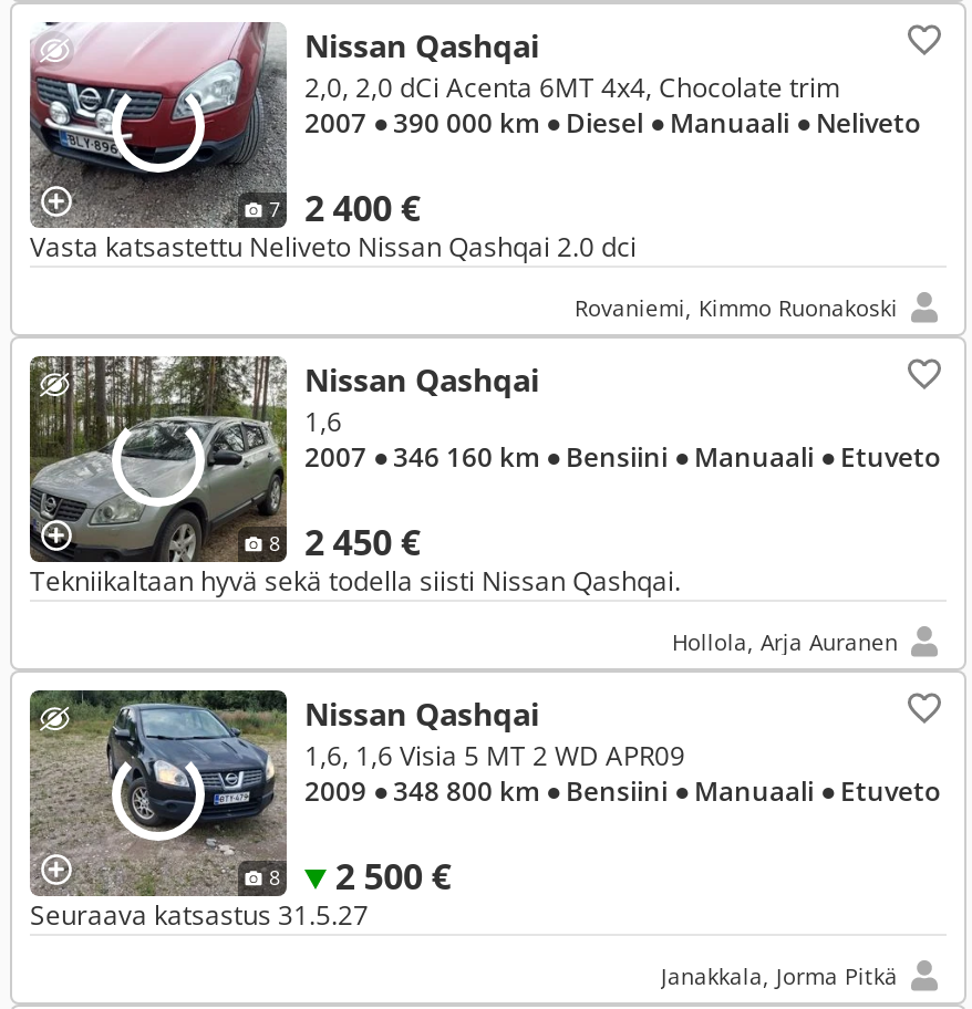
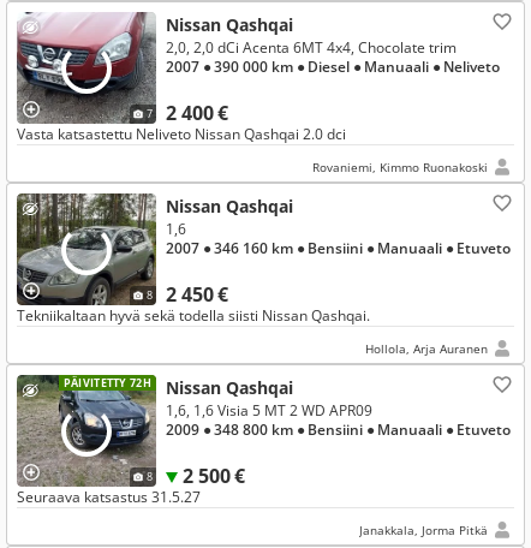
+ PÄIVITETTY 72H
